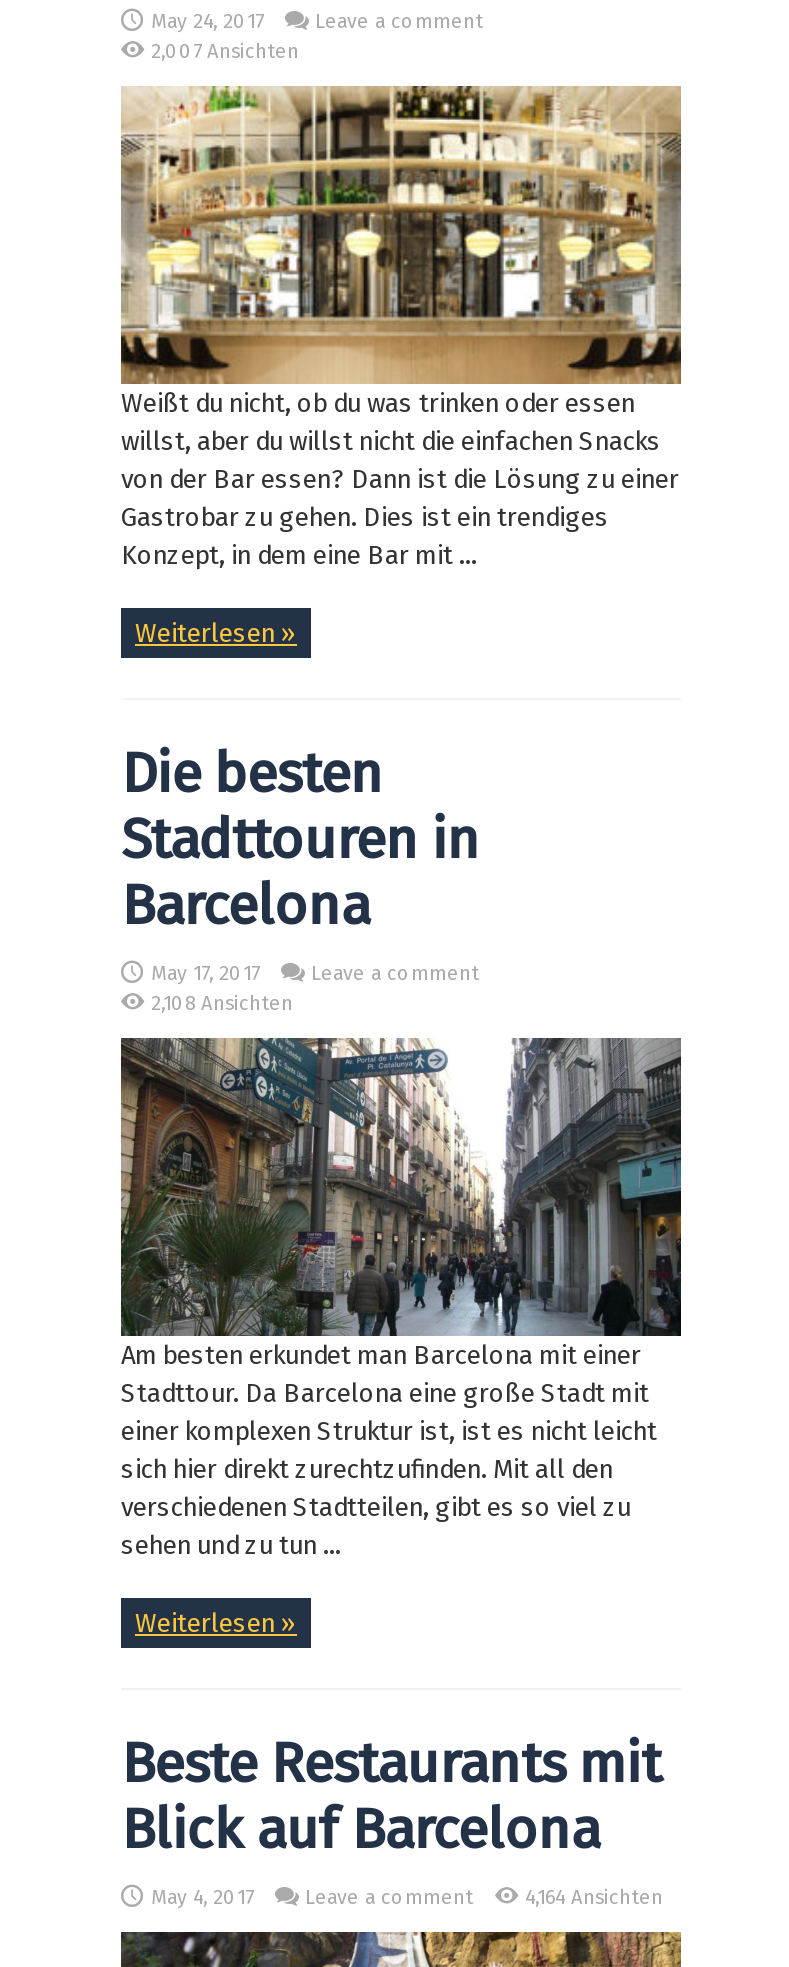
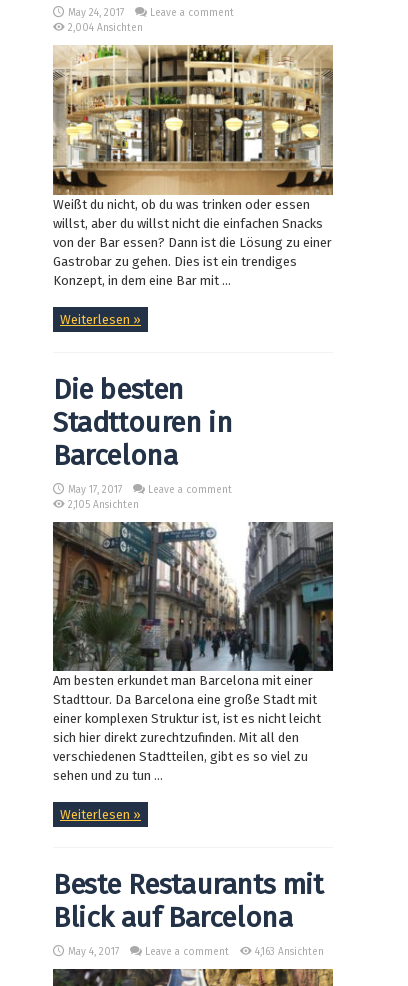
- 2,007 Ansichten
+ 2,004 Ansichten

- 2,108 Ansichten
+ 2,105 Ansichten

- 4,164 Ansichten
+ 4,163 Ansichten
